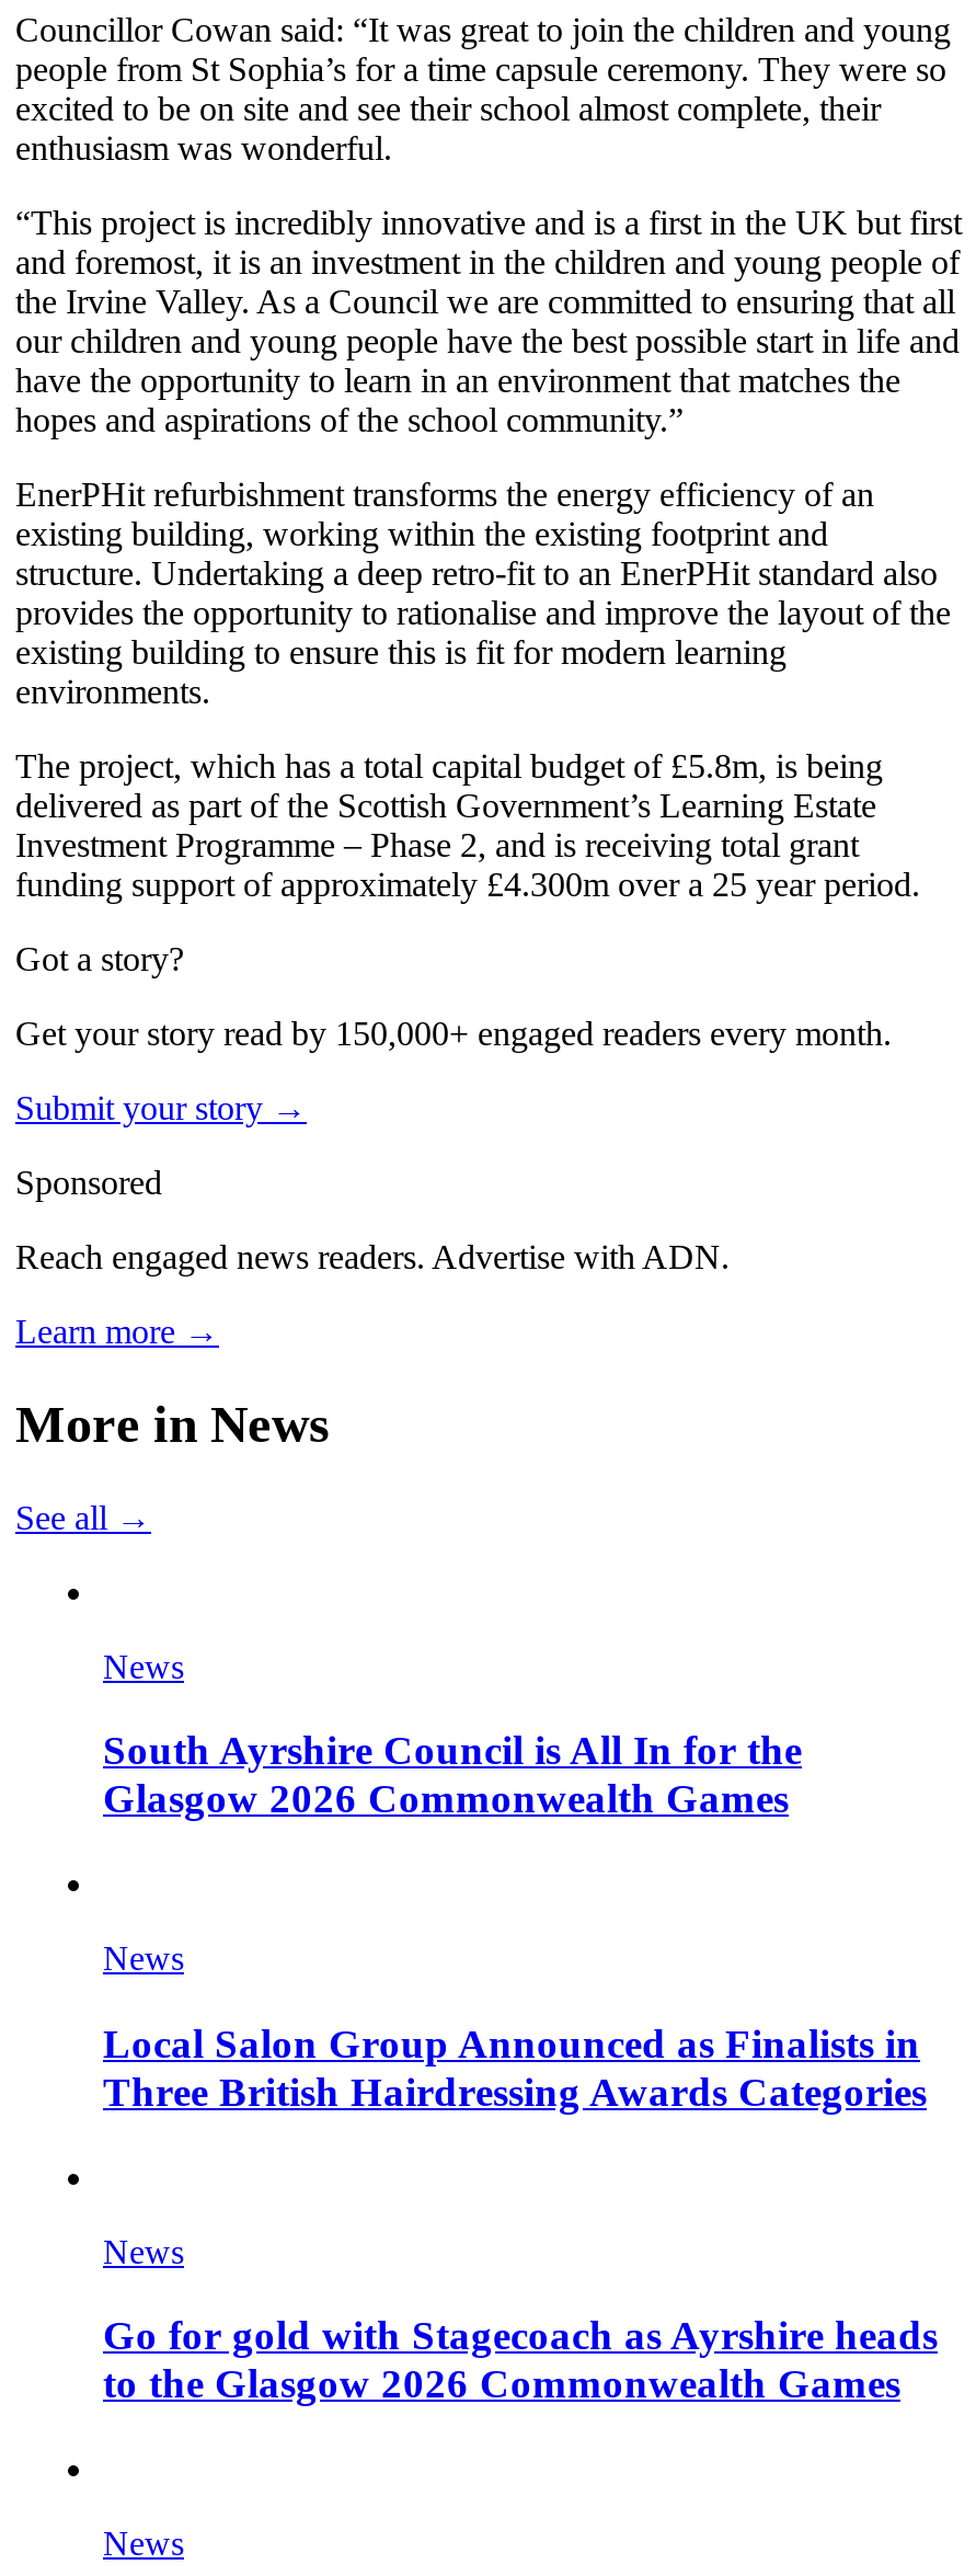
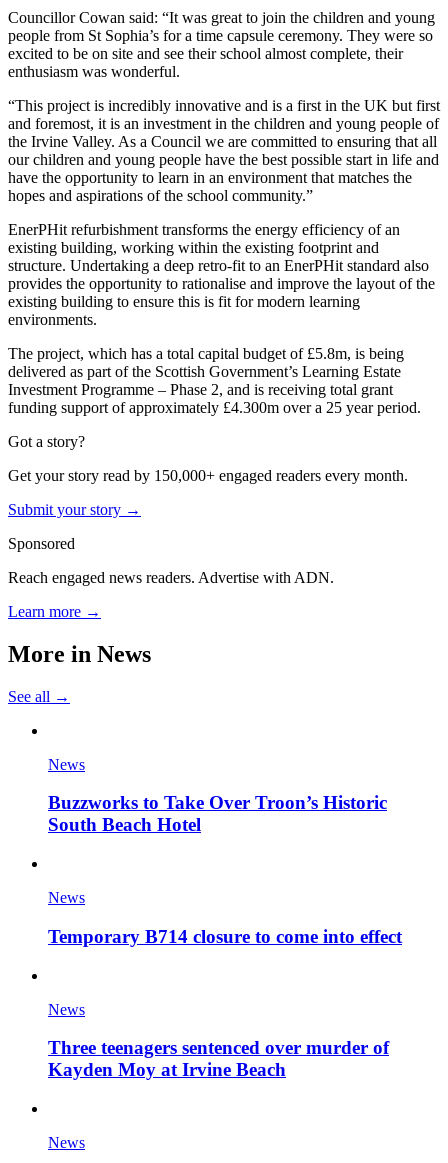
- South Ayrshire Council is All In for the
- Glasgow 2026 Commonwealth Games
+ Buzzworks to Take Over Troon’s Historic
+ South Beach Hotel

- Local Salon Group Announced as Finalists in
- Three British Hairdressing Awards Categories
+ Temporary B714 closure to come into effect

- Go for gold with Stagecoach as Ayrshire heads
- to the Glasgow 2026 Commonwealth Games
+ Three teenagers sentenced over murder of
+ Kayden Moy at Irvine Beach
